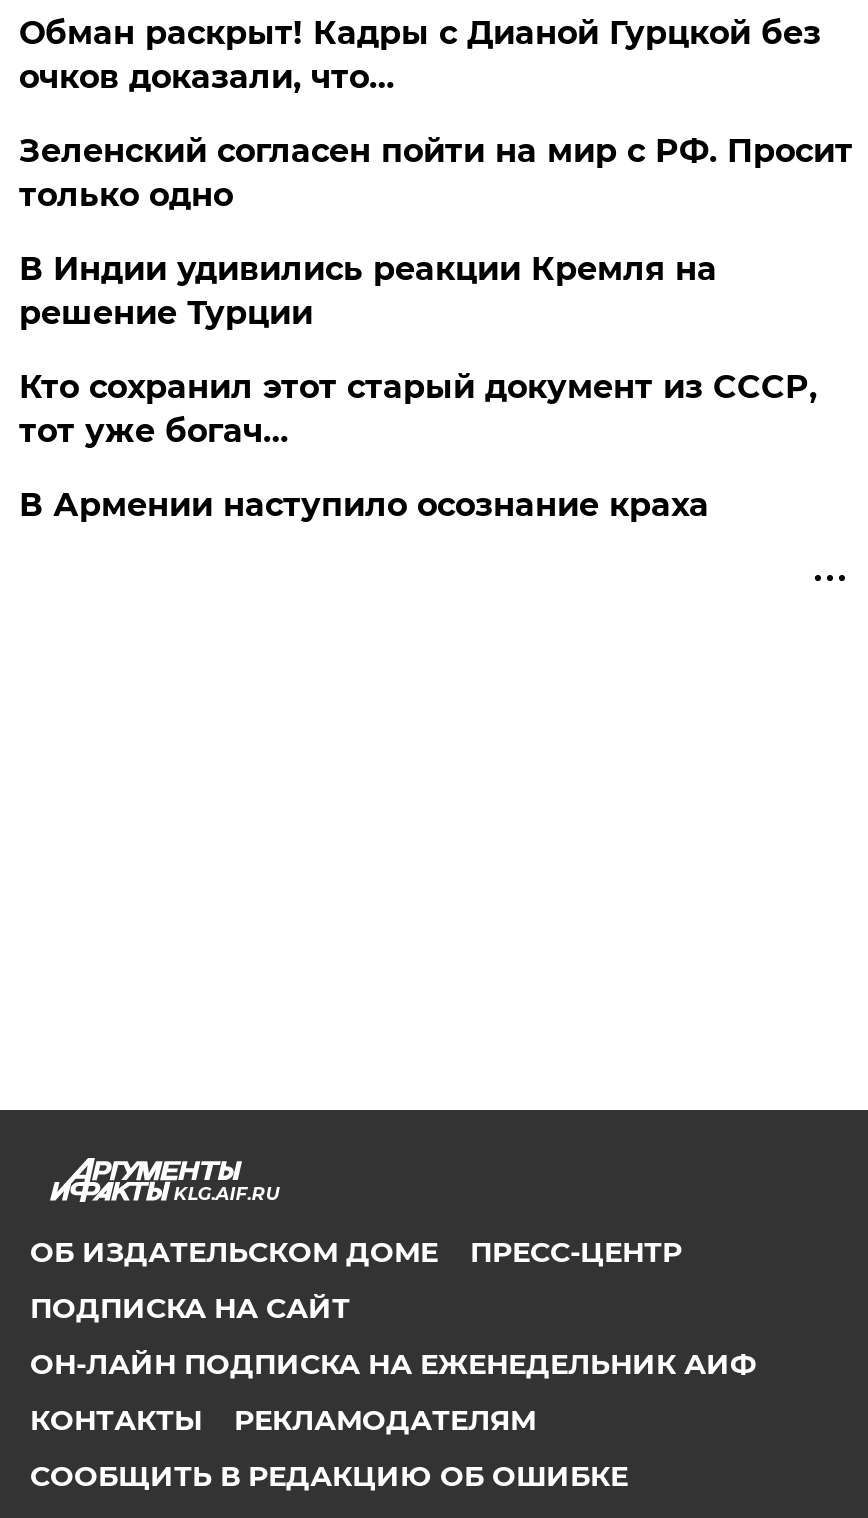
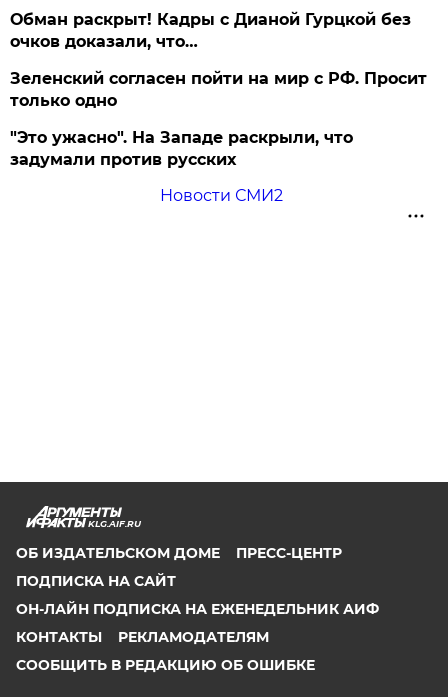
- В Индии удивились реакции Кремля на
- решение Турции
- Кто сохранил этот старый документ из СССР,
- тот уже богач…
- В Армении наступило осознание краха
+ "Это ужасно". На Западе раскрыли, что
+ задумали против русских
+ Новости СМИ2
